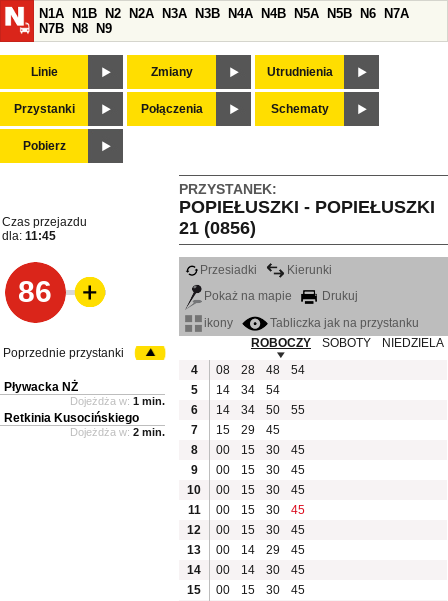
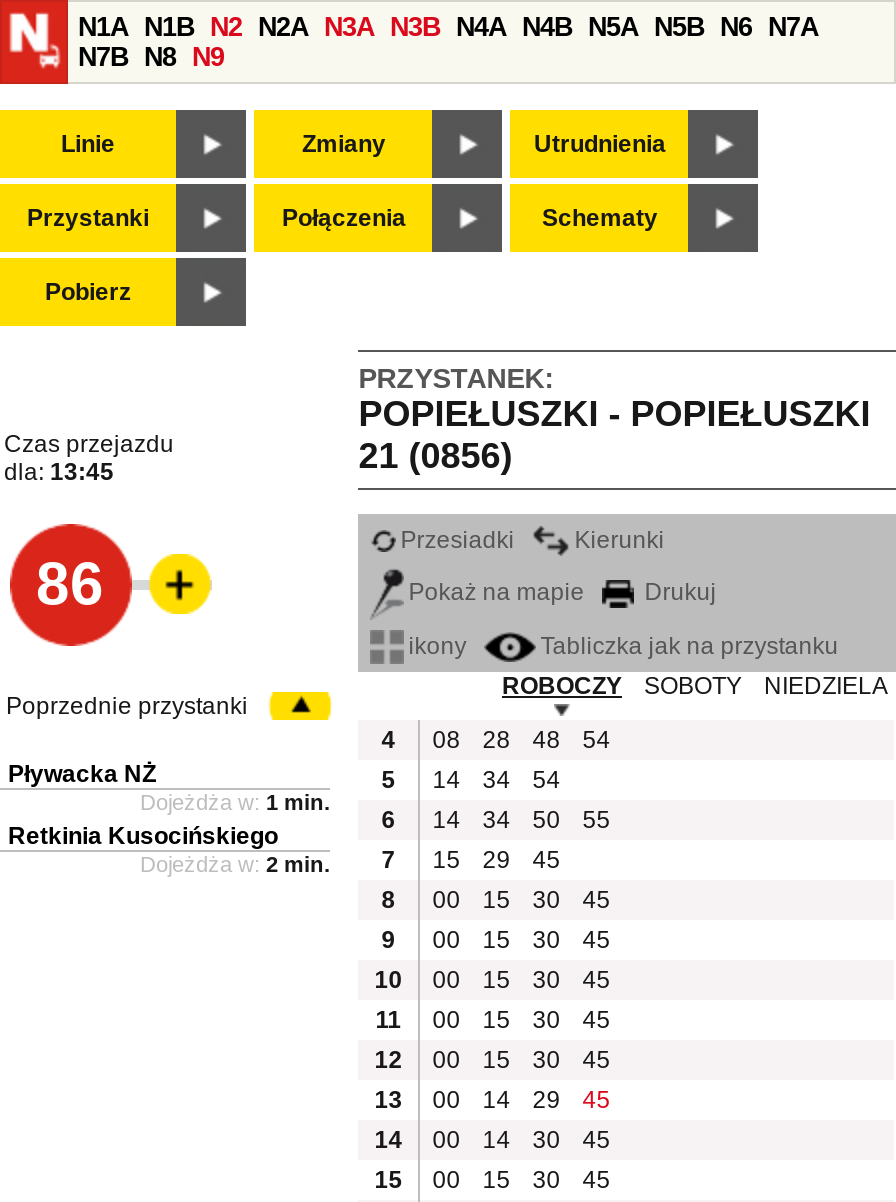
- dla: 11:45
+ dla: 13:45
